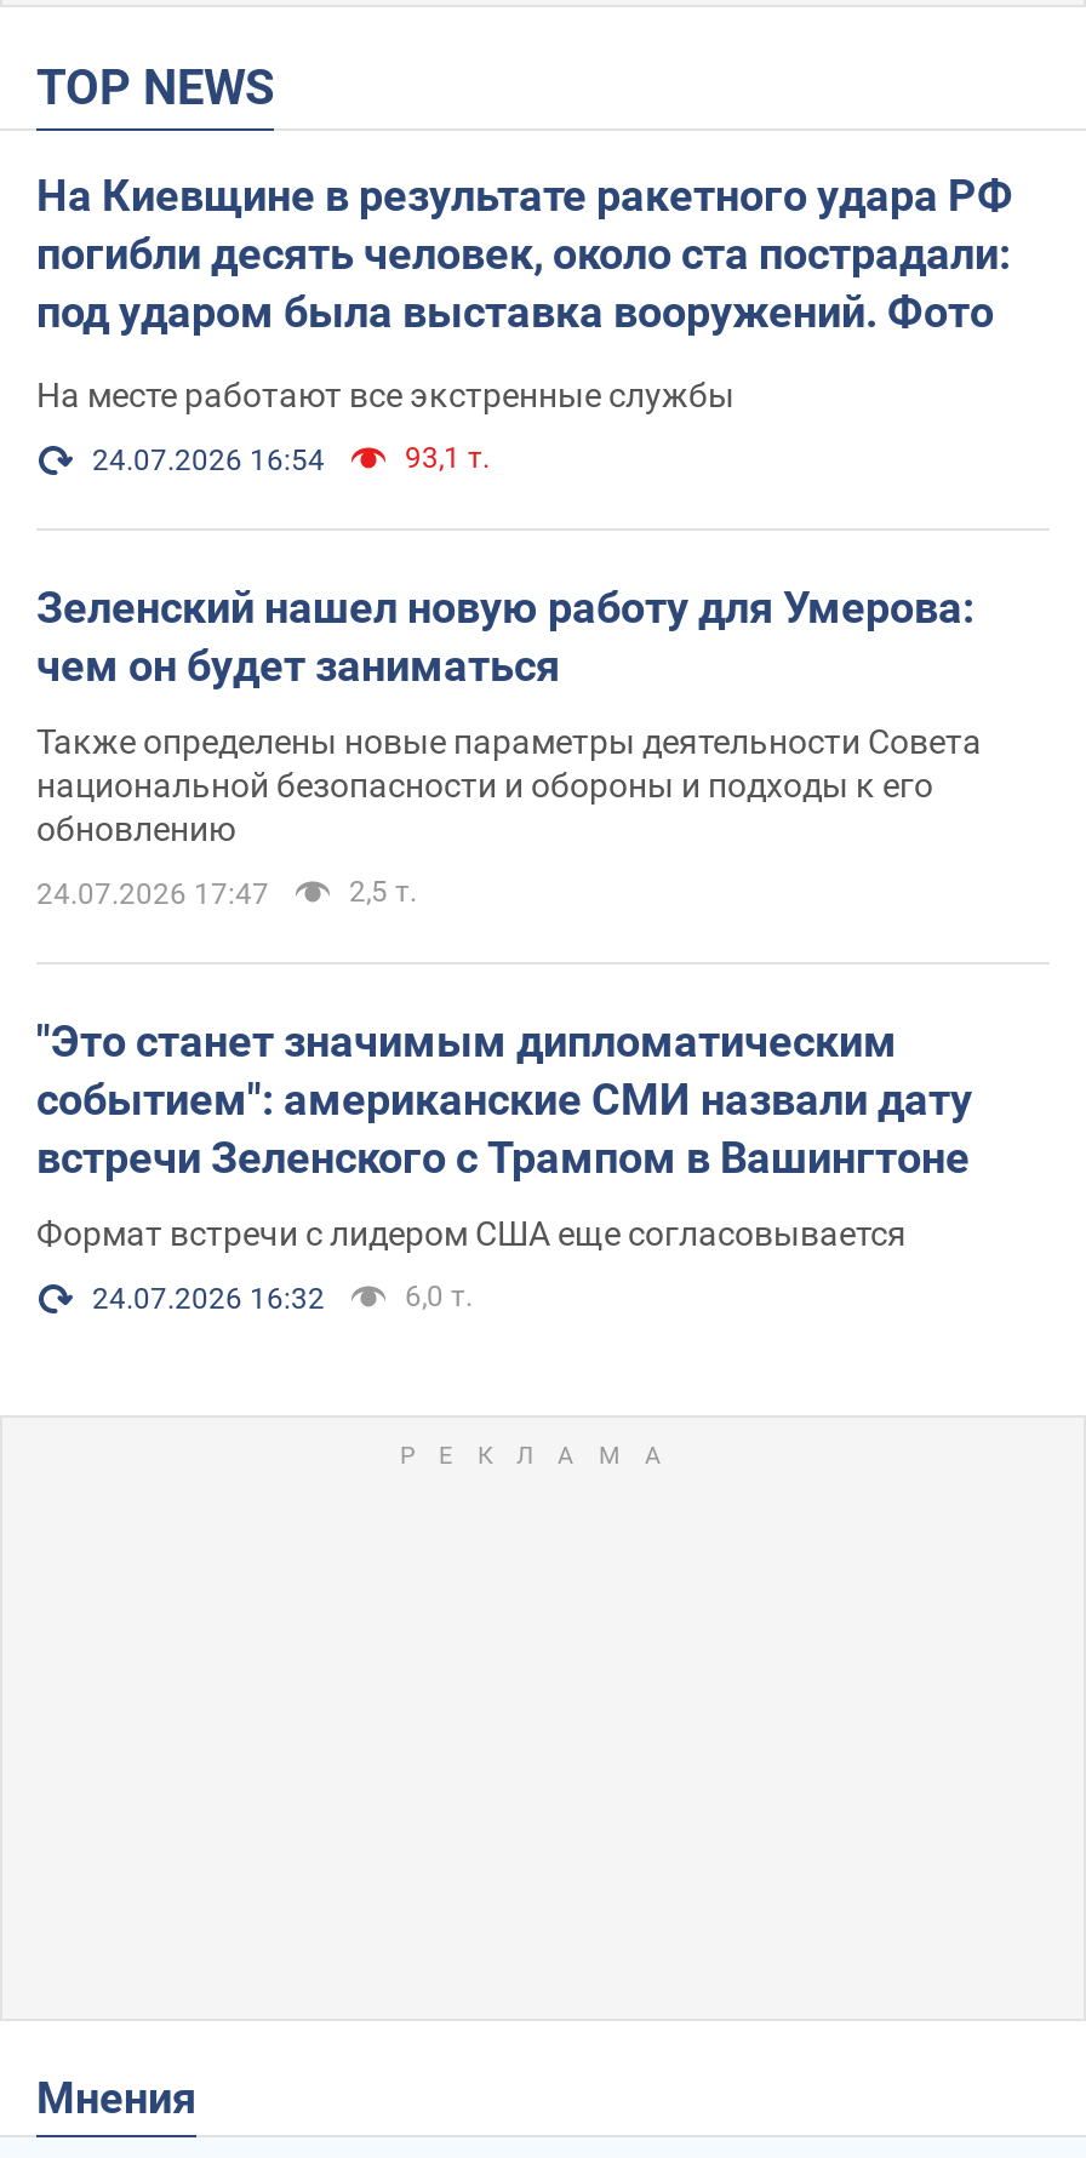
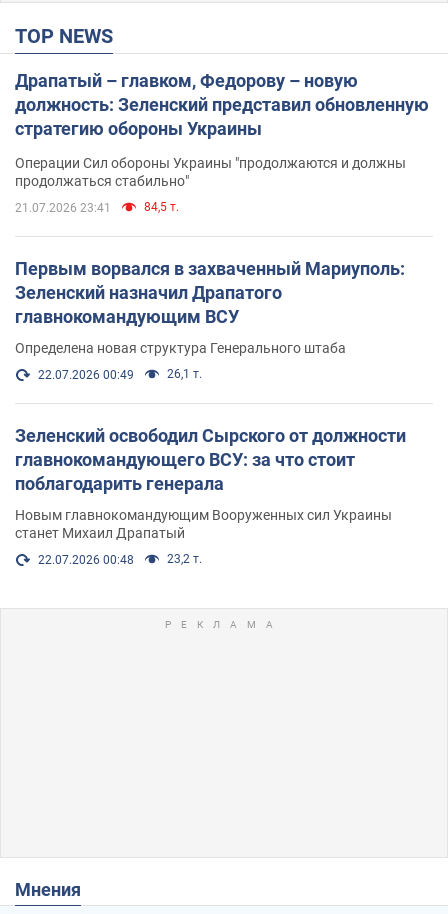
- На Киевщине в результате ракетного удара РФ
- погибли десять человек, около ста пострадали:
- под ударом была выставка вооружений. Фото
+ Драпатый – главком, Федорову – новую
+ должность: Зеленский представил обновленную
+ стратегию обороны Украины

- На месте работают все экстренные службы
+ Операции Сил обороны Украины "продолжаются и должны
+ продолжаться стабильно"

- 24.07.2026 16:54
- 93,1 т.
+ 21.07.2026 23:41
+ 84,5 т.

- Зеленский нашел новую работу для Умерова:
- чем он будет заниматься
+ Первым ворвался в захваченный Мариуполь:
+ Зеленский назначил Драпатого
+ главнокомандующим ВСУ

- Также определены новые параметры деятельности Совета
- национальной безопасности и обороны и подходы к его
- обновлению
+ Определена новая структура Генерального штаба

- 24.07.2026 17:47
- 2,5 т.
+ 22.07.2026 00:49
+ 26,1 т.

- "Это станет значимым дипломатическим
- событием": американские СМИ назвали дату
- встречи Зеленского с Трампом в Вашингтоне
+ Зеленский освободил Сырского от должности
+ главнокомандующего ВСУ: за что стоит
+ поблагодарить генерала

- Формат встречи с лидером США еще согласовывается
+ Новым главнокомандующим Вооруженных сил Украины
+ станет Михаил Драпатый

- 24.07.2026 16:32
- 6,0 т.
+ 22.07.2026 00:48
+ 23,2 т.
